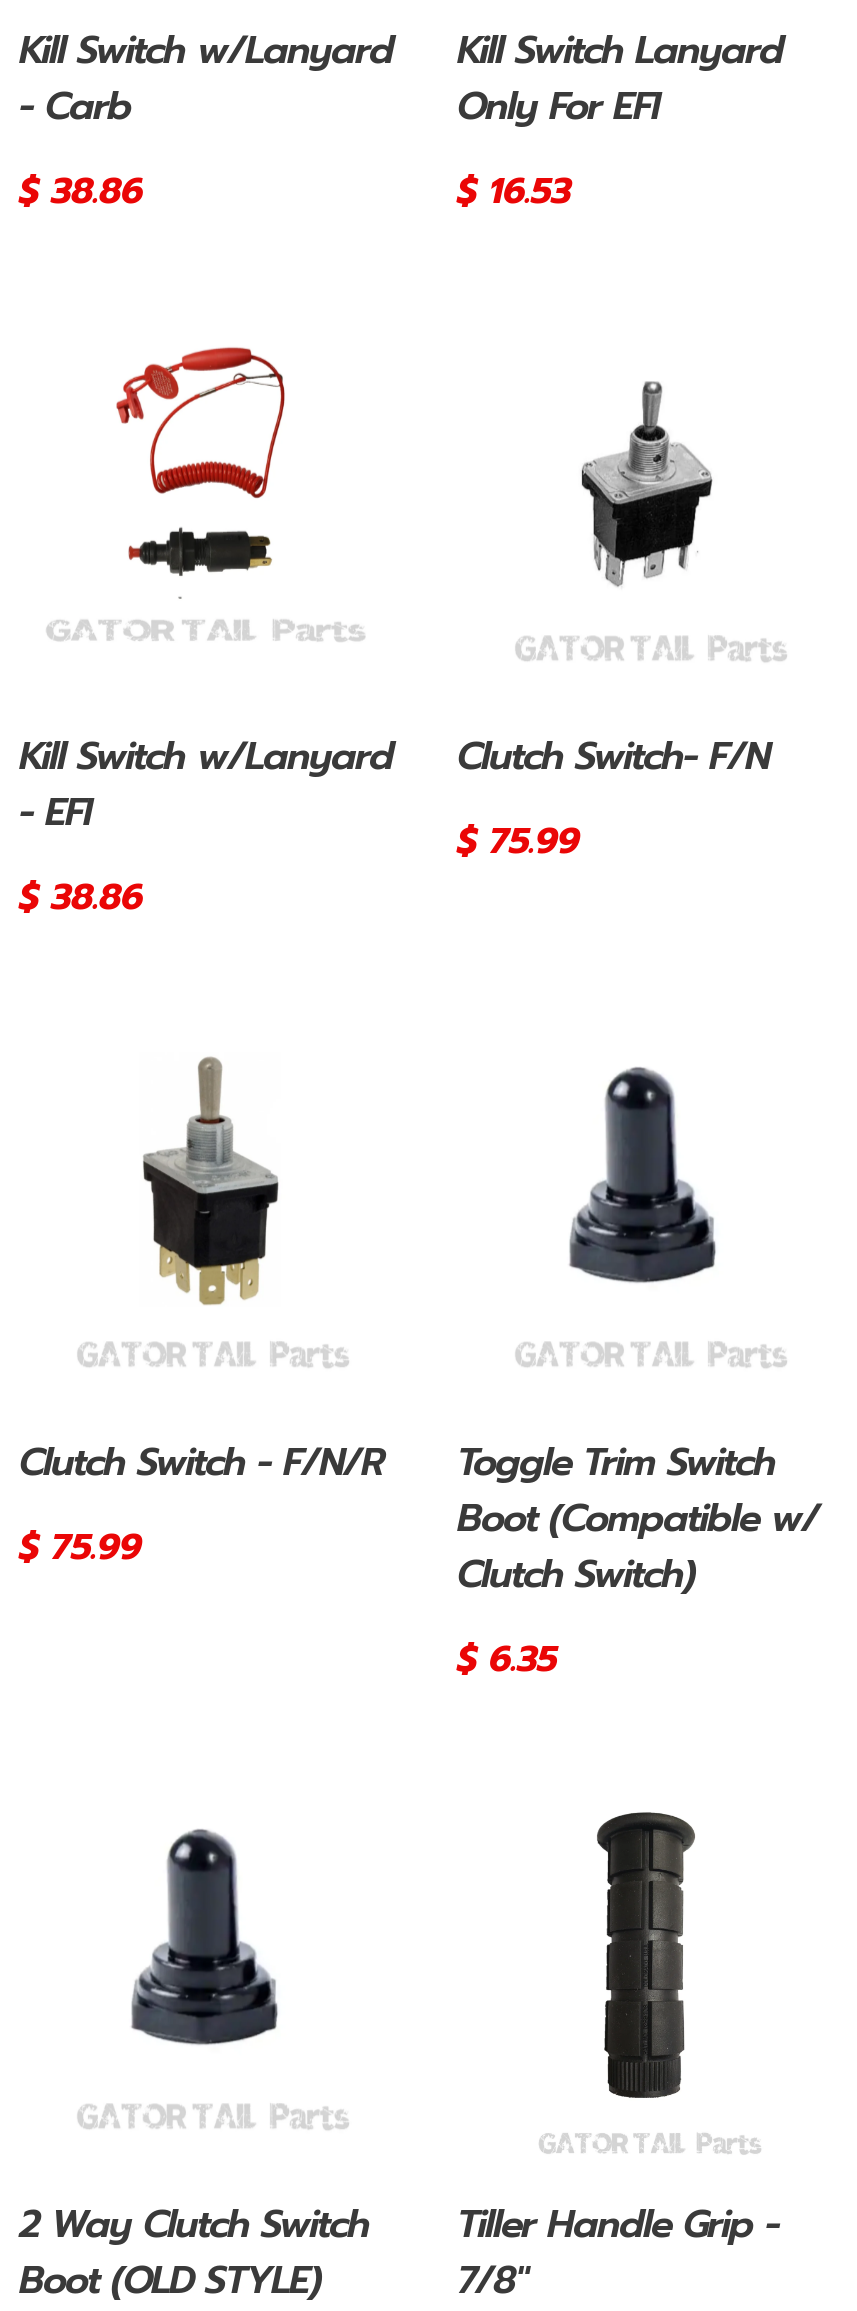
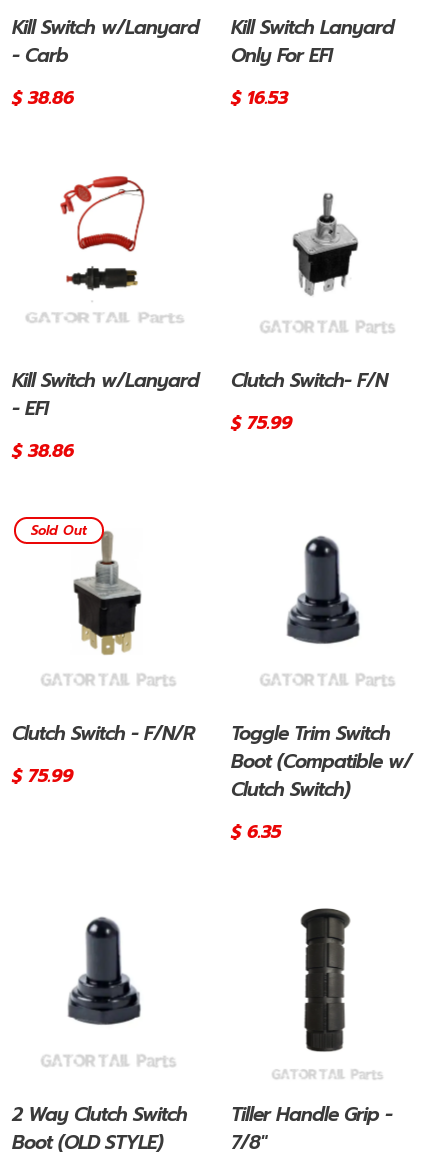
+ Sold Out
